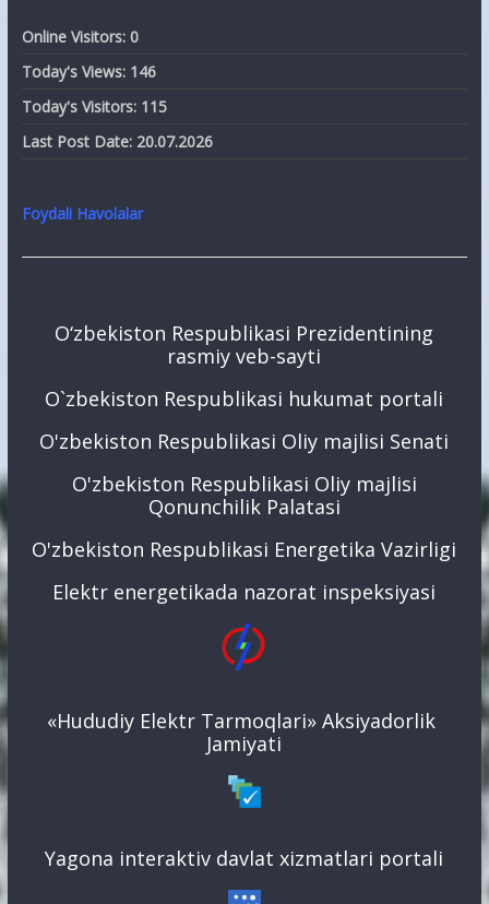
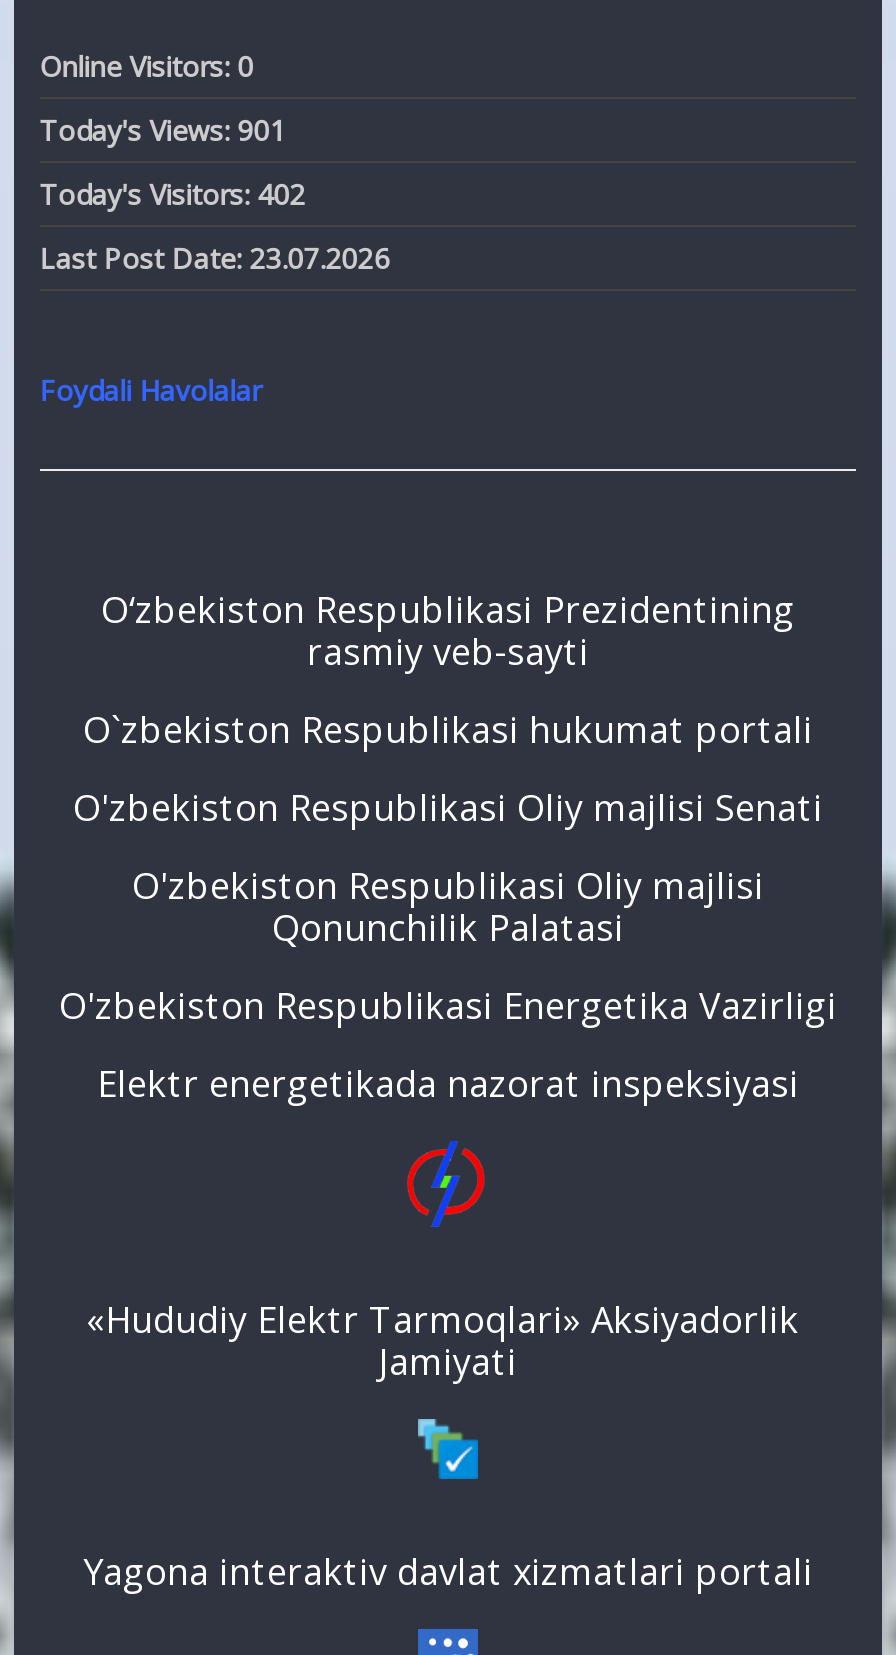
- Today's Views: 146
+ Today's Views: 901

- Today's Visitors: 115
+ Today's Visitors: 402

- Last Post Date: 20.07.2026
+ Last Post Date: 23.07.2026
